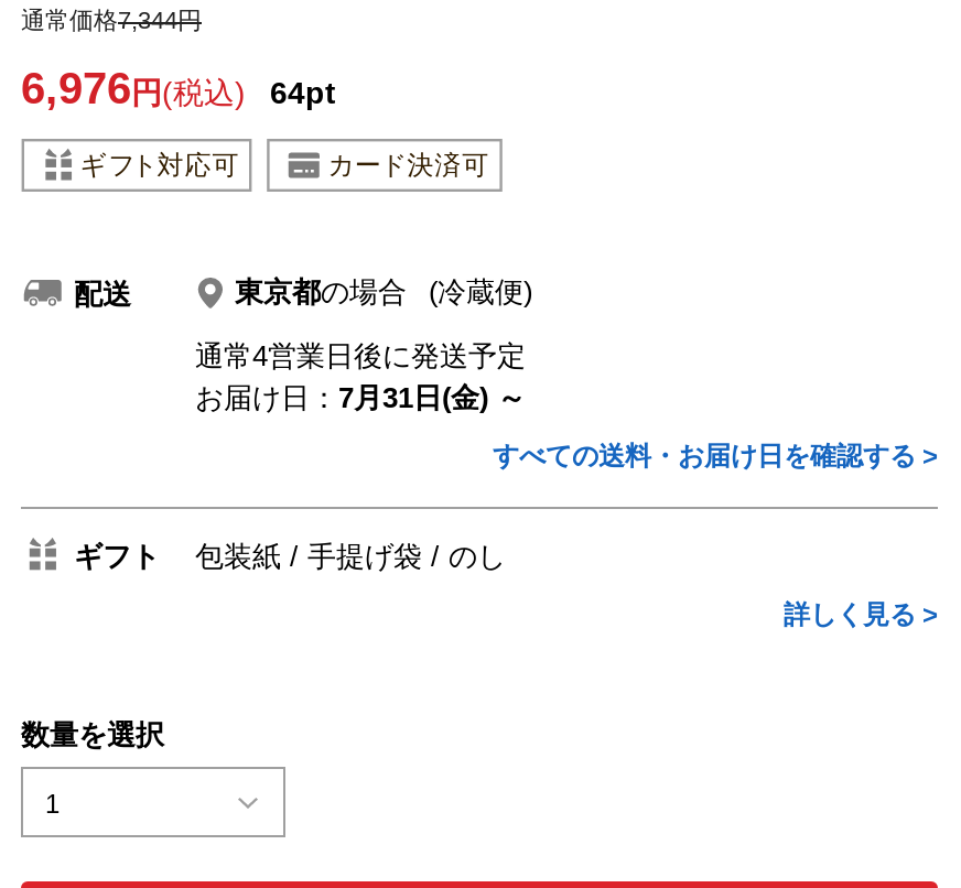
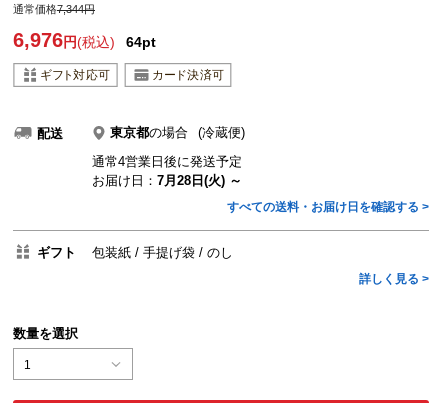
- お届け日：7月31日(金) ～
+ お届け日：7月28日(火) ～
